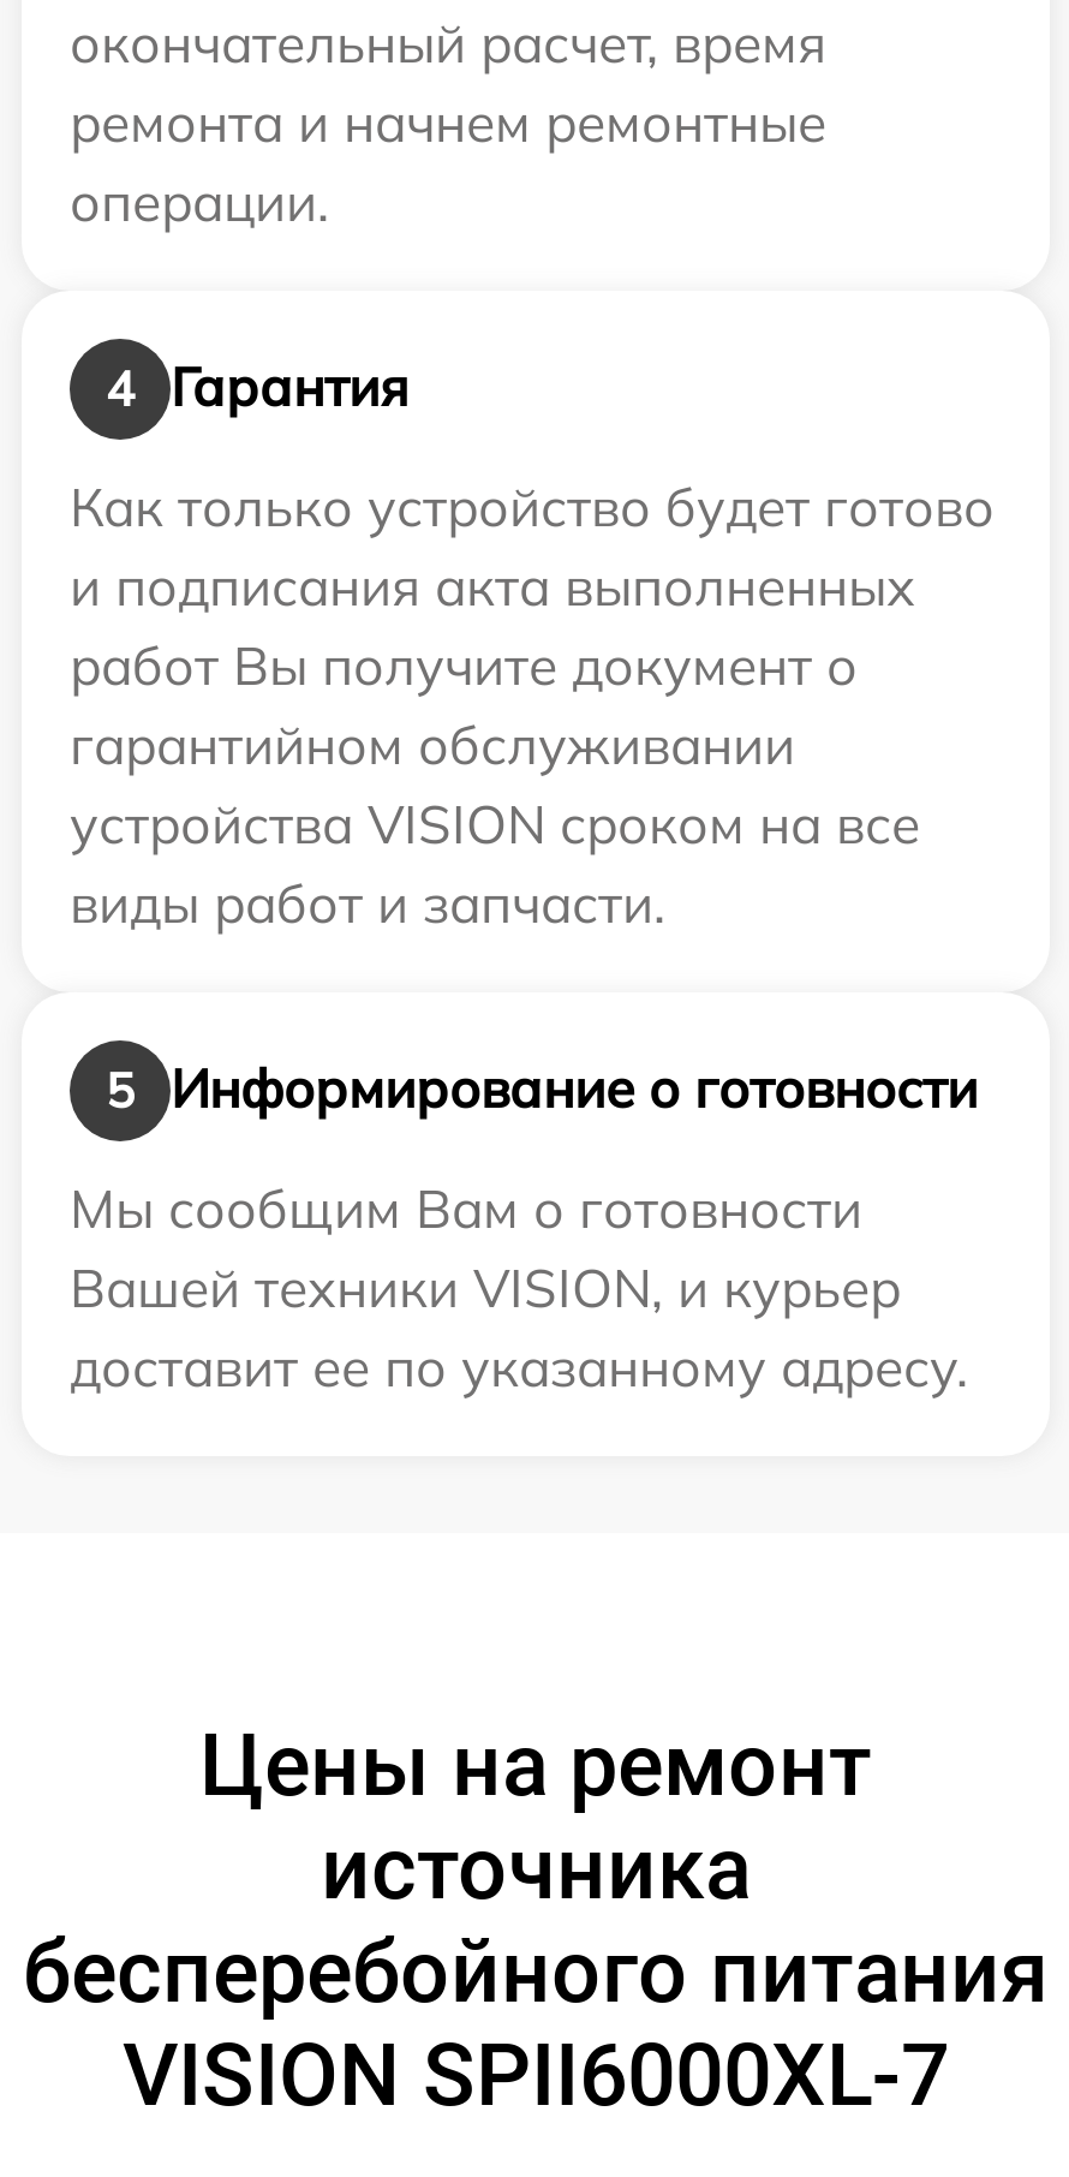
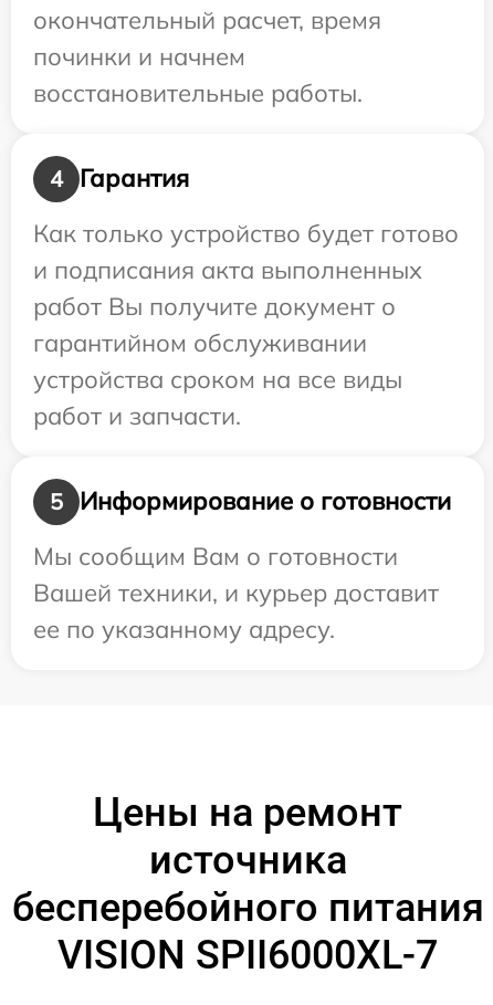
- ремонта и начнем ремонтные
- операции.
+ починки и начнем
+ восстановительные работы.

- устройства VISION сроком на все
- виды работ и запчасти.
+ устройства сроком на все виды
+ работ и запчасти.

- Вашей техники VISION, и курьер
- доставит ее по указанному адресу.
+ Вашей техники, и курьер доставит
+ ее по указанному адресу.
